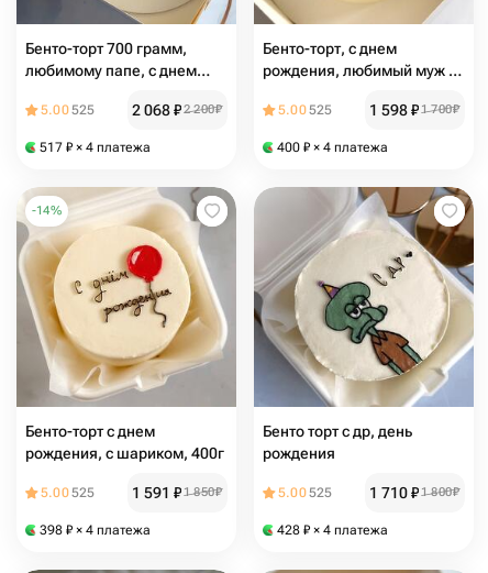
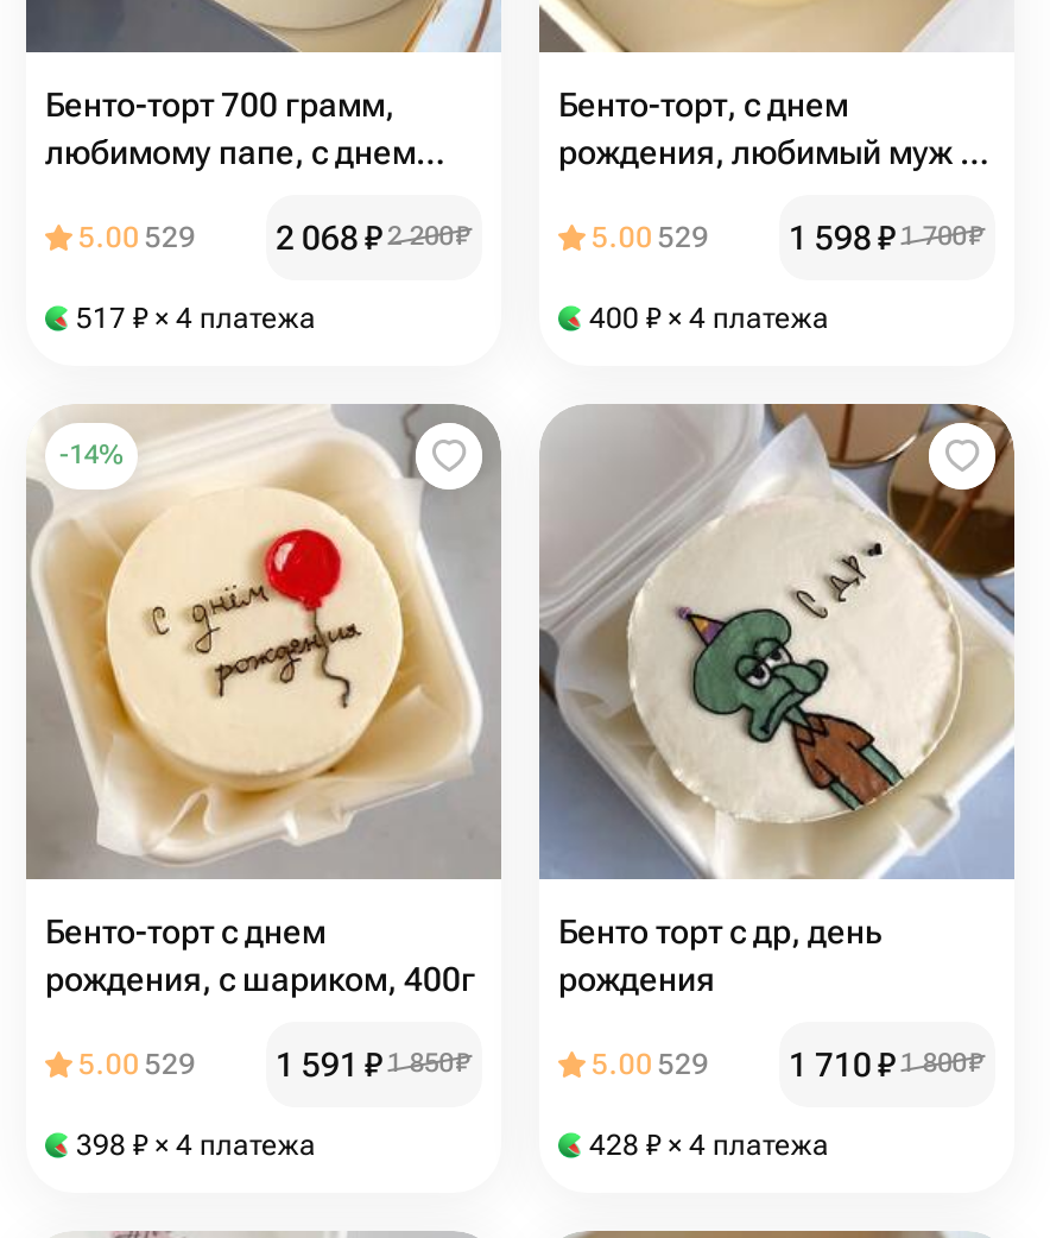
- 5.00 525
+ 5.00 529

- 5.00 525
+ 5.00 529

- 5.00 525
+ 5.00 529

- 5.00 525
+ 5.00 529
